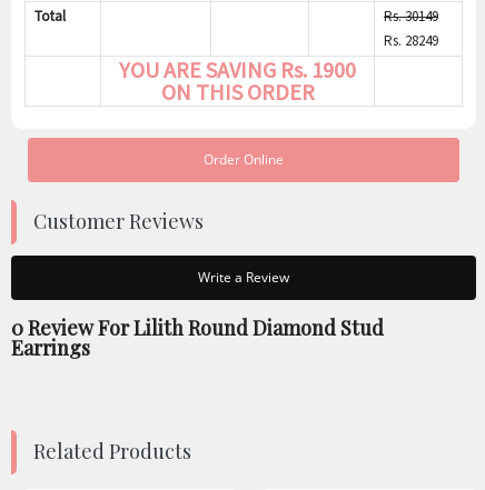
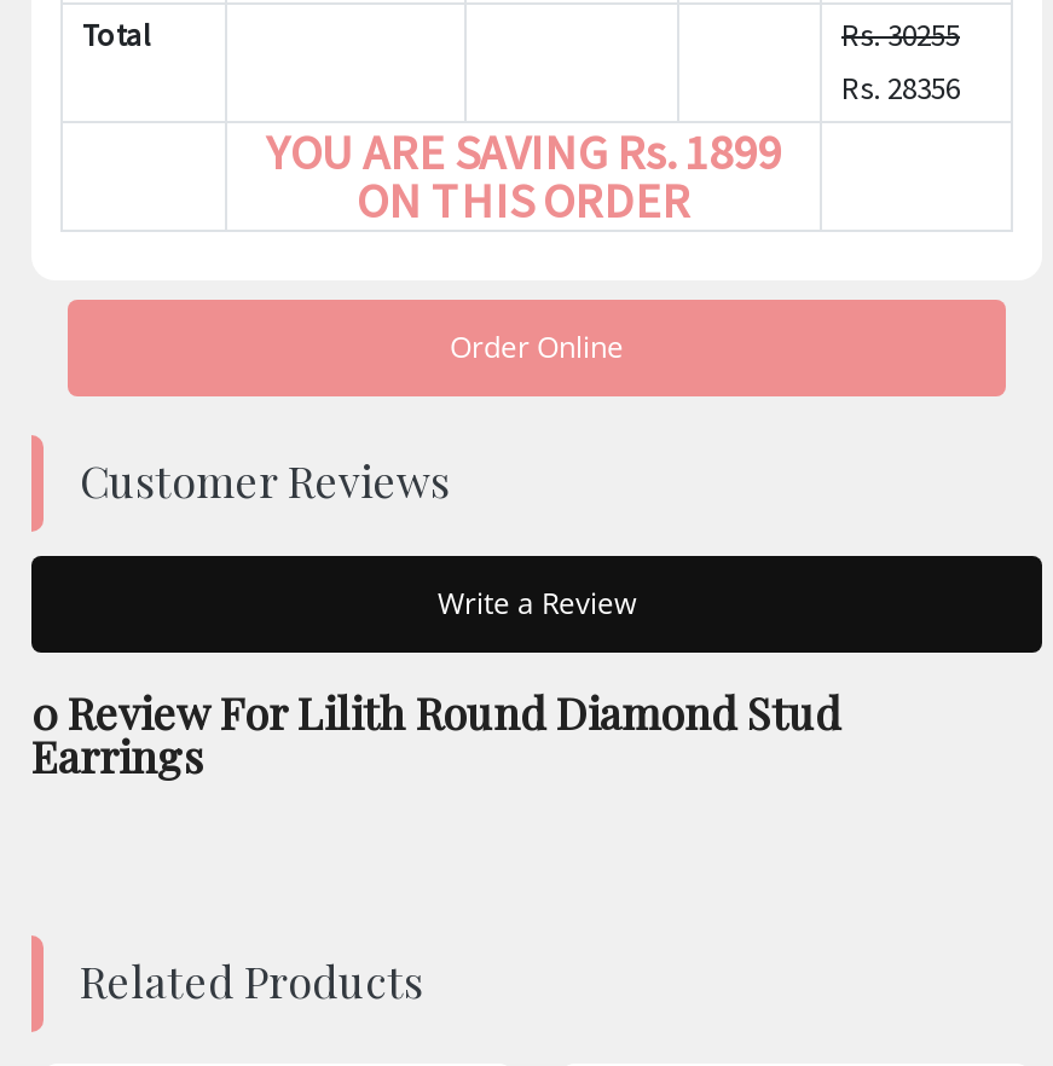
- Rs. 30149
+ Rs. 30255

- Rs. 28249
+ Rs. 28356

- YOU ARE SAVINGRs. 1900
+ YOU ARE SAVINGRs. 1899
